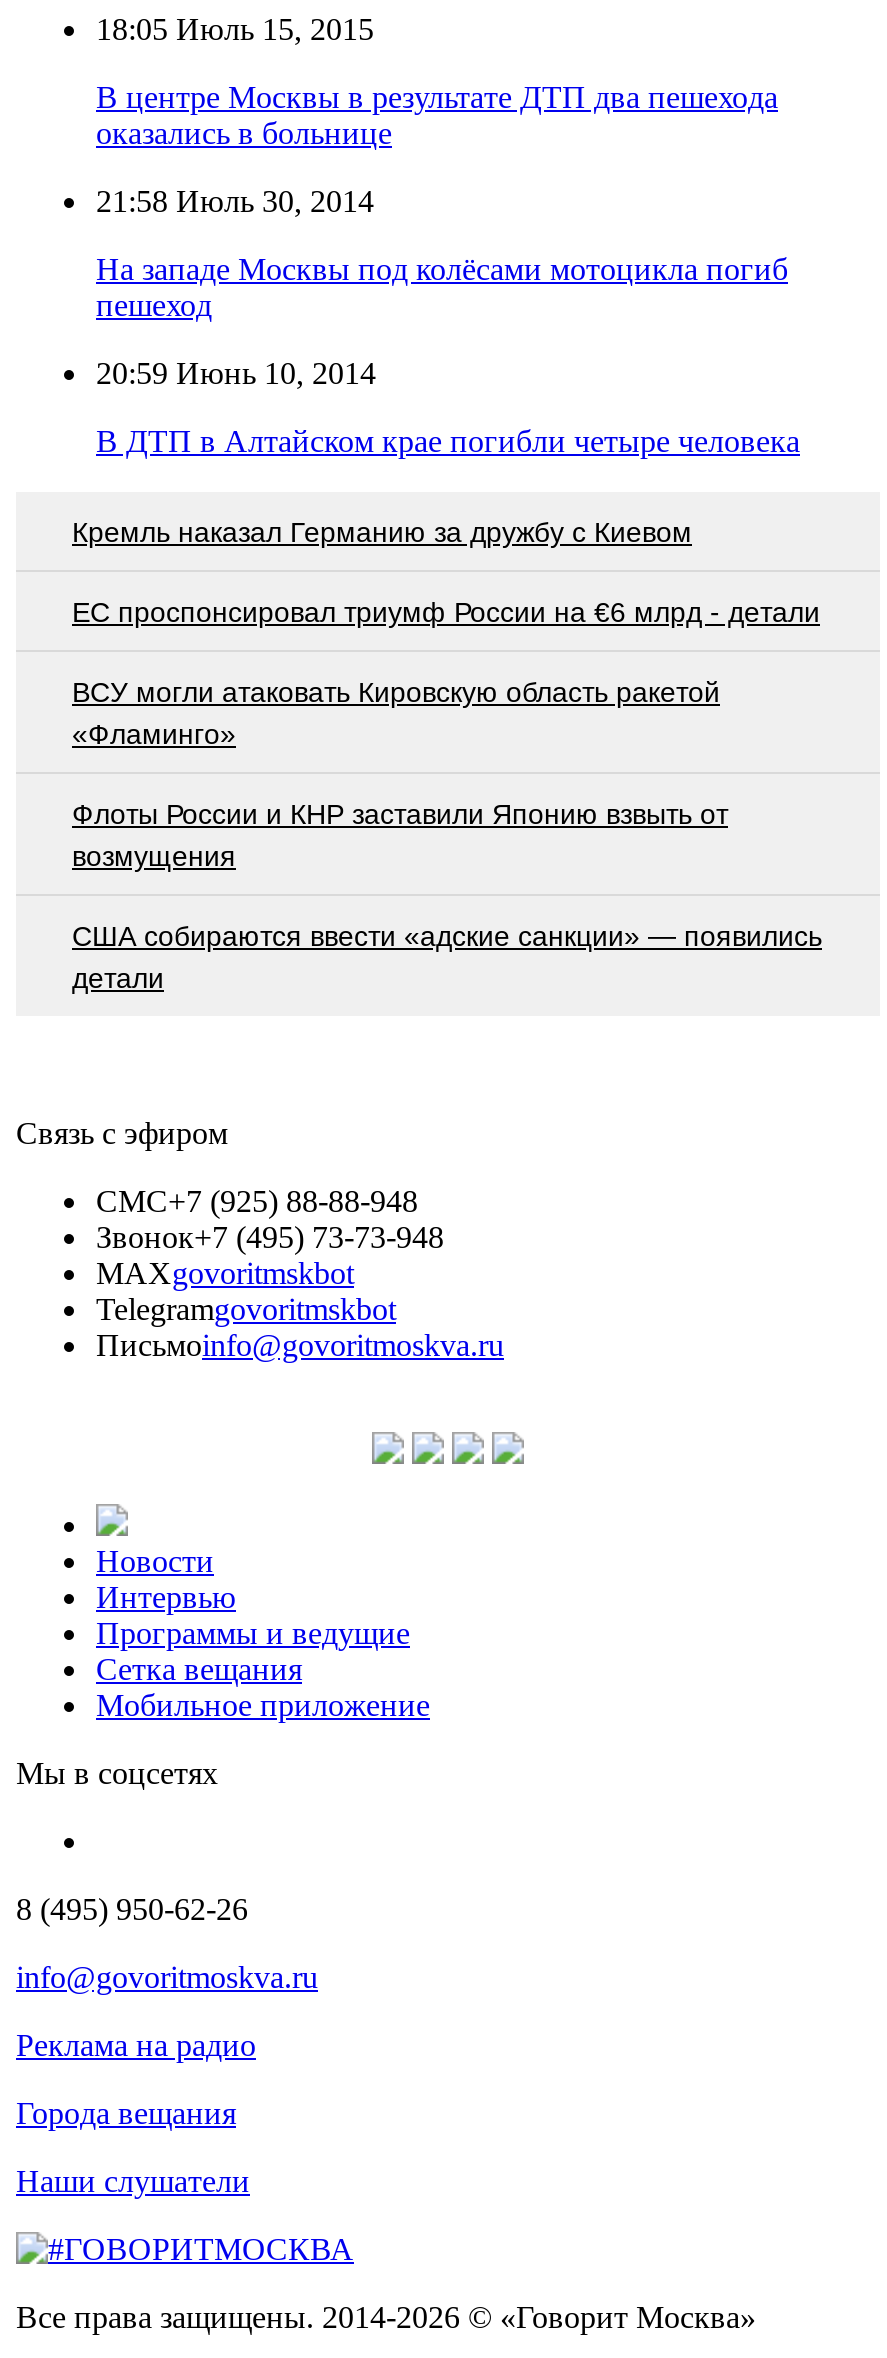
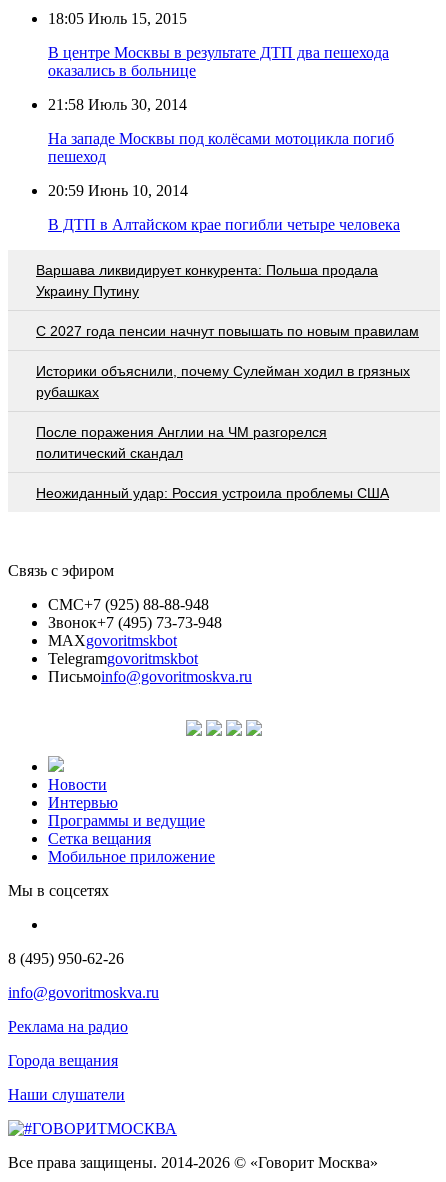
- Кремль наказал Германию за дружбу с Киевом
+ Варшава ликвидирует конкурента: Польша продала
+ Украину Путину

- EC проспонсировал триумф России на €6 млрд - детали
+ С 2027 года пенсии начнут повышать по новым правилам

- ВСУ могли атаковать Кировскую область ракетой
- «Фламинго»
+ Историки объяснили, почему Сулейман ходил в грязных
+ рубашках

- Флоты России и КНР заставили Японию взвыть от
- возмущения
+ После поражения Англии на ЧМ разгорелся
+ политический скандал

- США собираются ввести «адские санкции» — появились
- детали
+ Неожиданный удар: Россия устроила проблемы США
